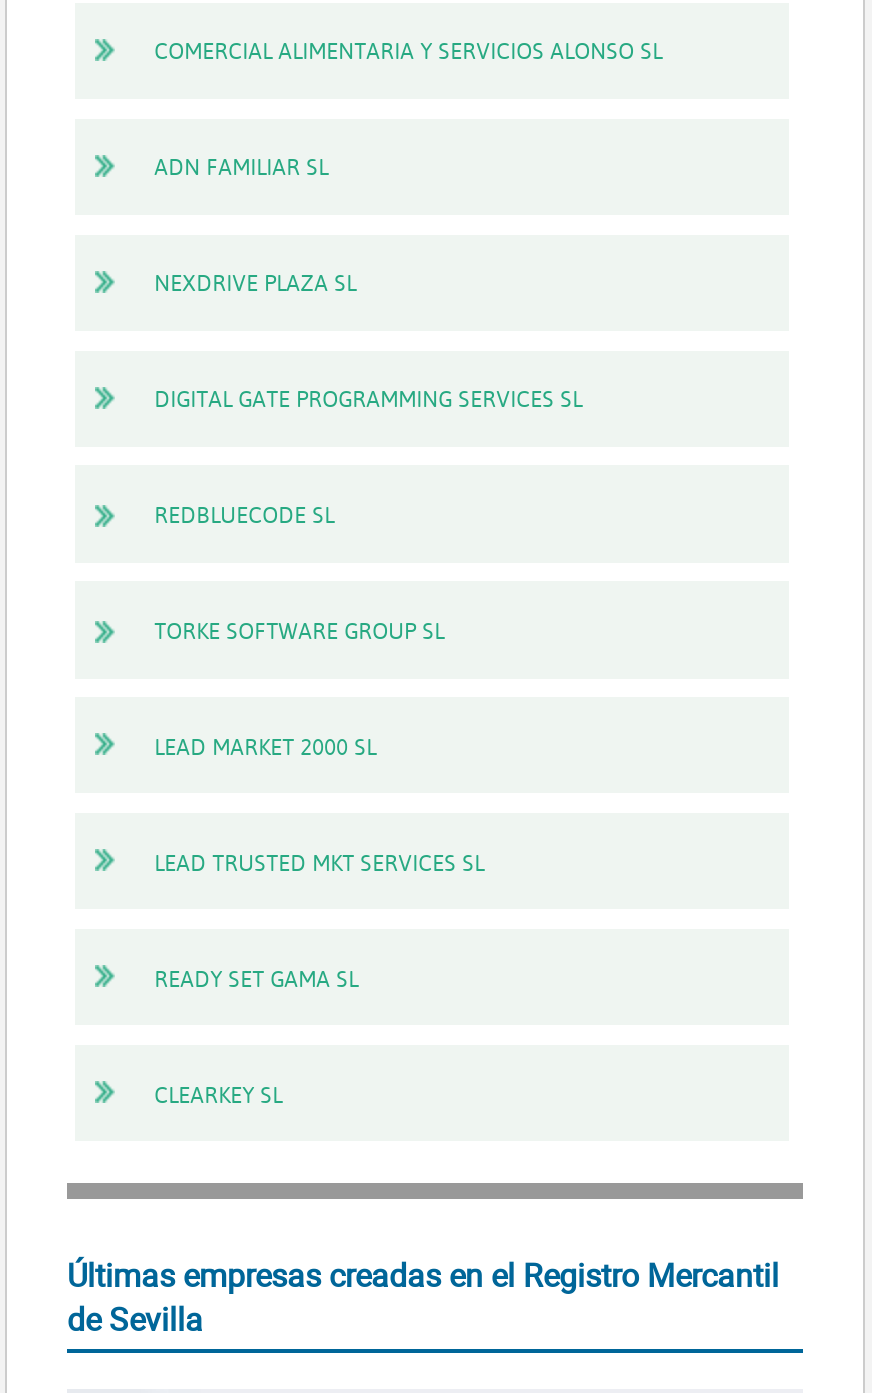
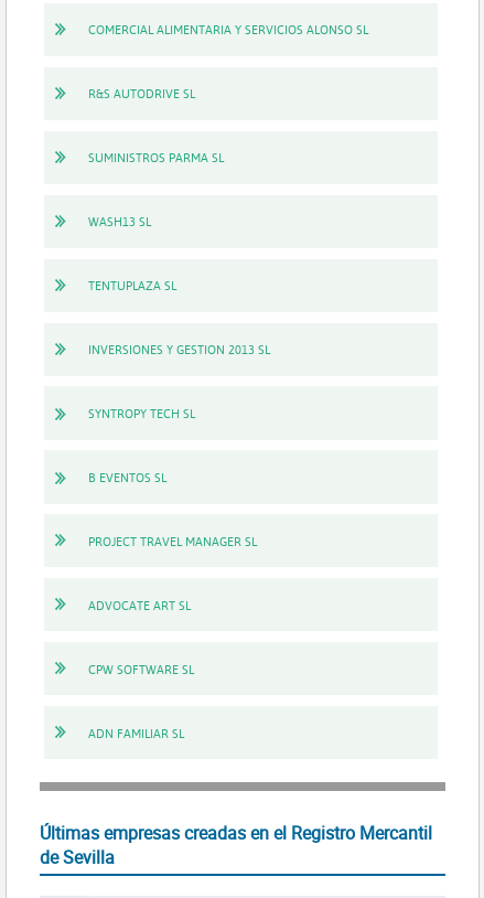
+ R&S AUTODRIVE SL

+ SUMINISTROS PARMA SL

+ WASH13 SL

+ TENTUPLAZA SL

+ INVERSIONES Y GESTION 2013 SL

+ SYNTROPY TECH SL

+ B EVENTOS SL

+ PROJECT TRAVEL MANAGER SL

+ ADVOCATE ART SL

+ CPW SOFTWARE SL

moved down: ADN FAMILIAR SL

- NEXDRIVE PLAZA SL

- DIGITAL GATE PROGRAMMING SERVICES SL

- REDBLUECODE SL

- TORKE SOFTWARE GROUP SL

- LEAD MARKET 2000 SL

- LEAD TRUSTED MKT SERVICES SL

- READY SET GAMA SL

- CLEARKEY SL
